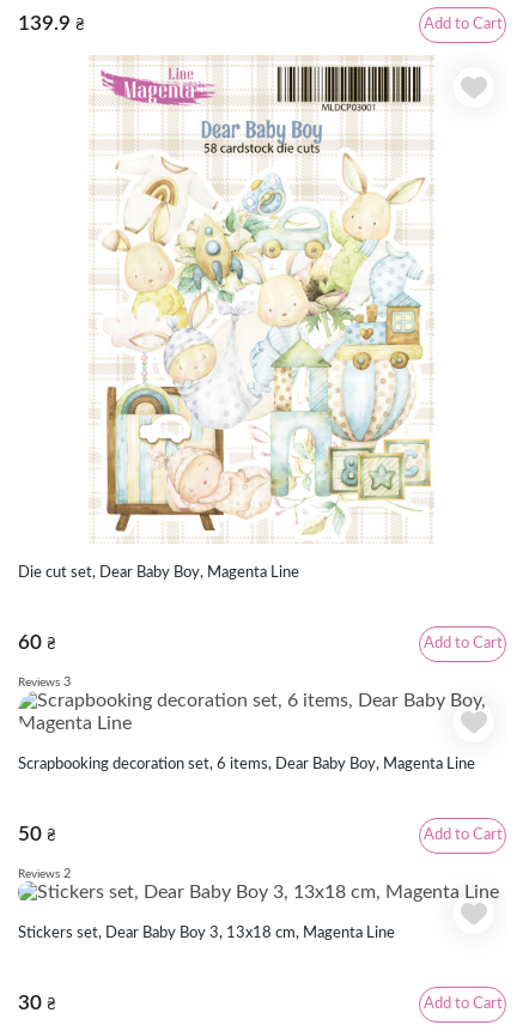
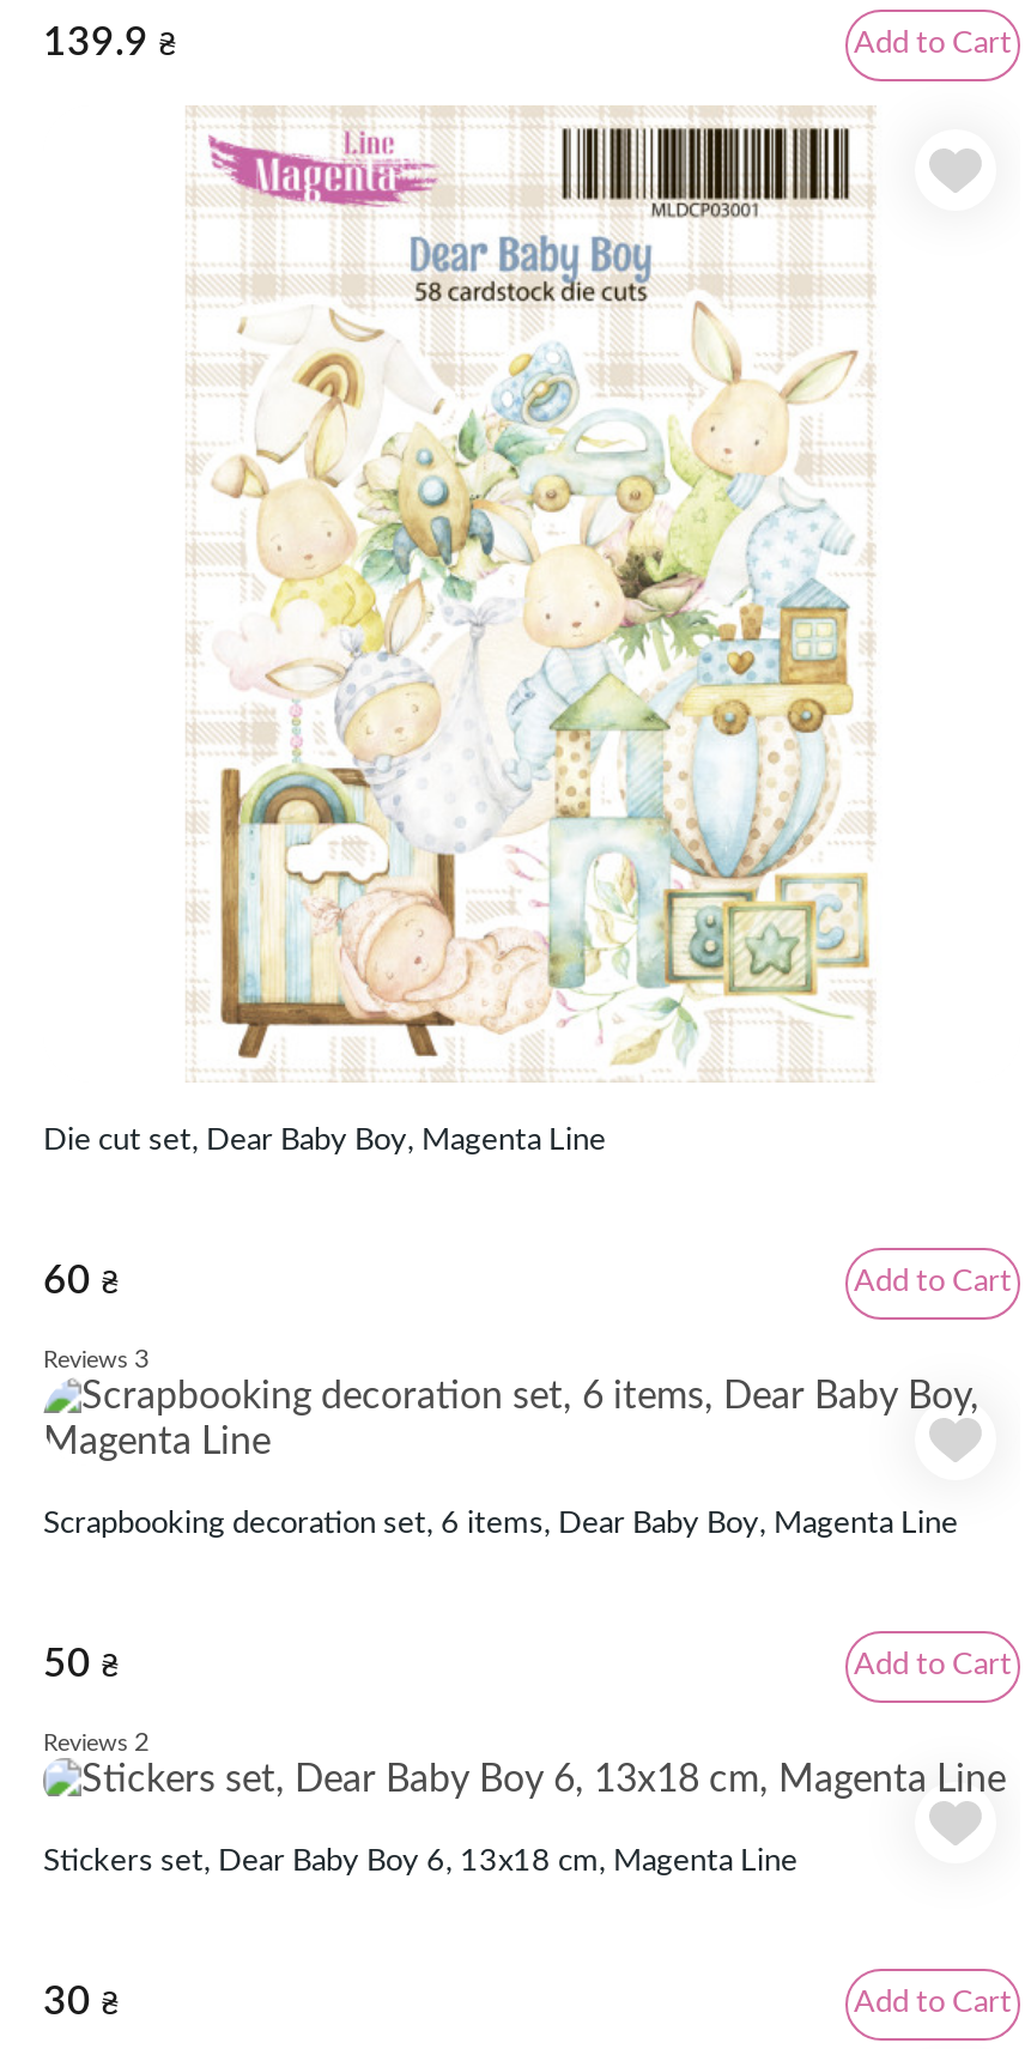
- Stickers set, Dear Baby Boy 3, 13х18 cm, Magenta Line
+ Stickers set, Dear Baby Boy 6, 13х18 cm, Magenta Line
